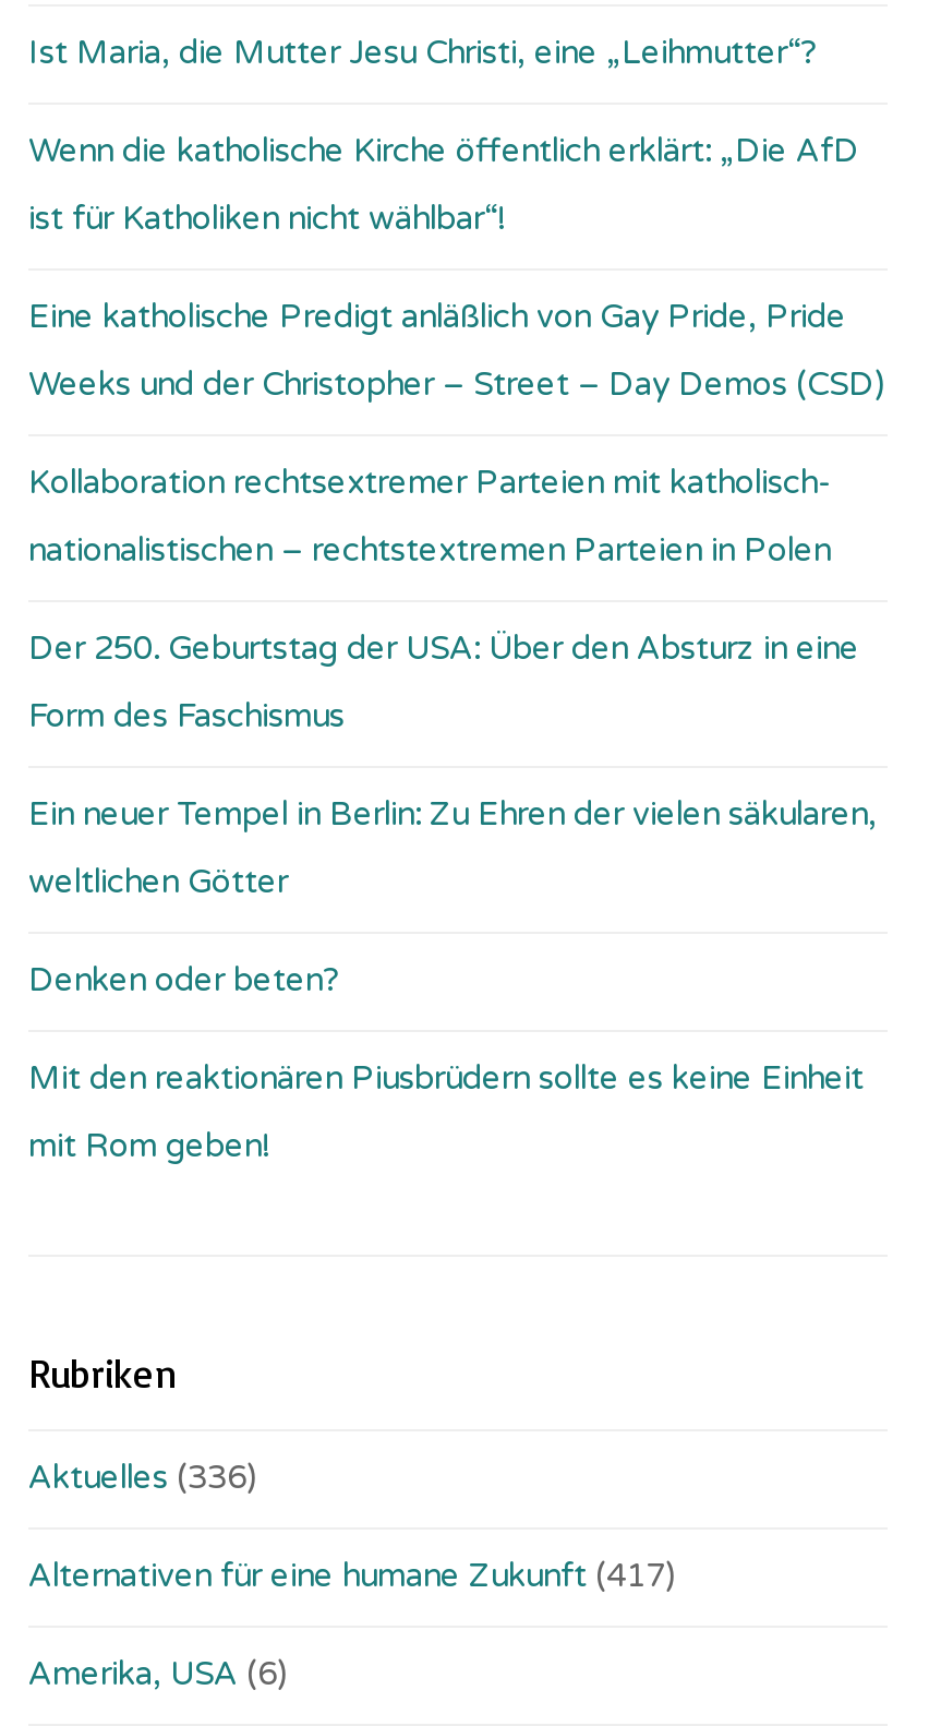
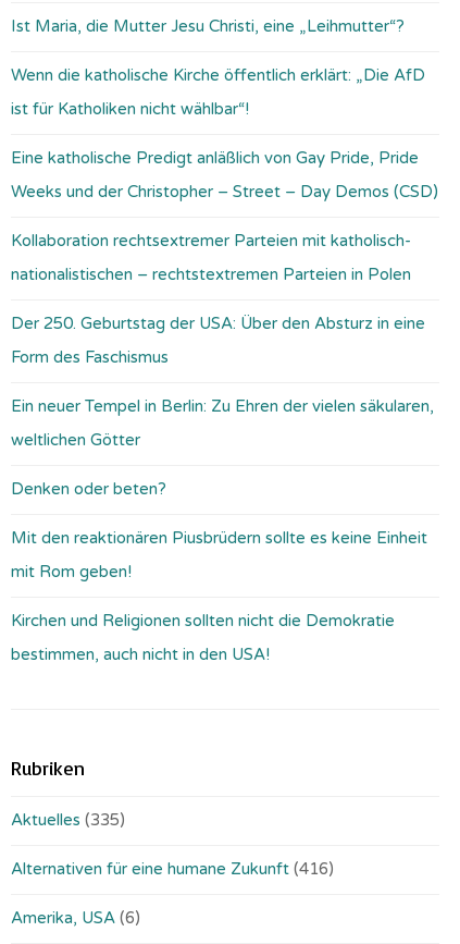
+ Kirchen und Religionen sollten nicht die Demokratie
+ bestimmen, auch nicht in den USA!

- Aktuelles (336)
+ Aktuelles (335)

- Alternativen für eine humane Zukunft (417)
+ Alternativen für eine humane Zukunft (416)
